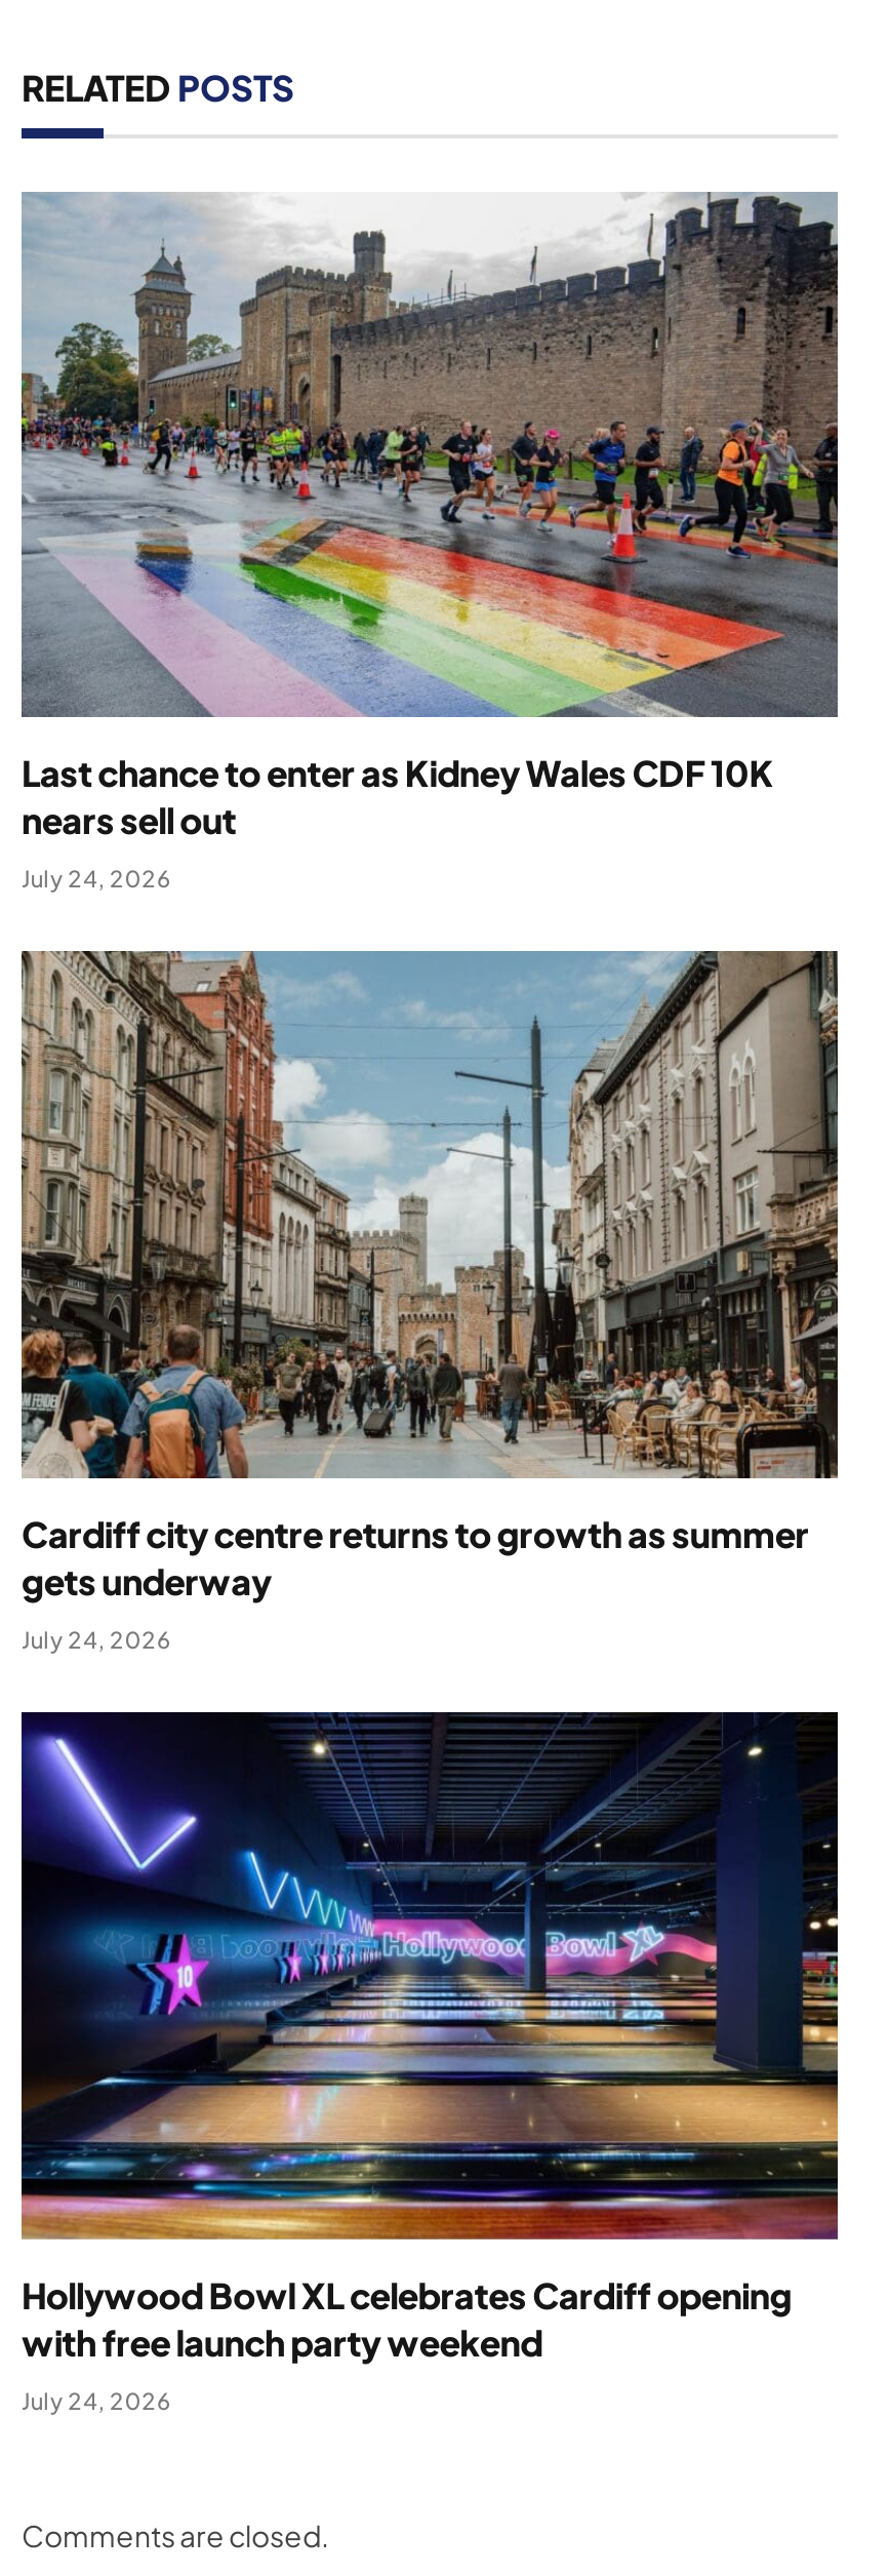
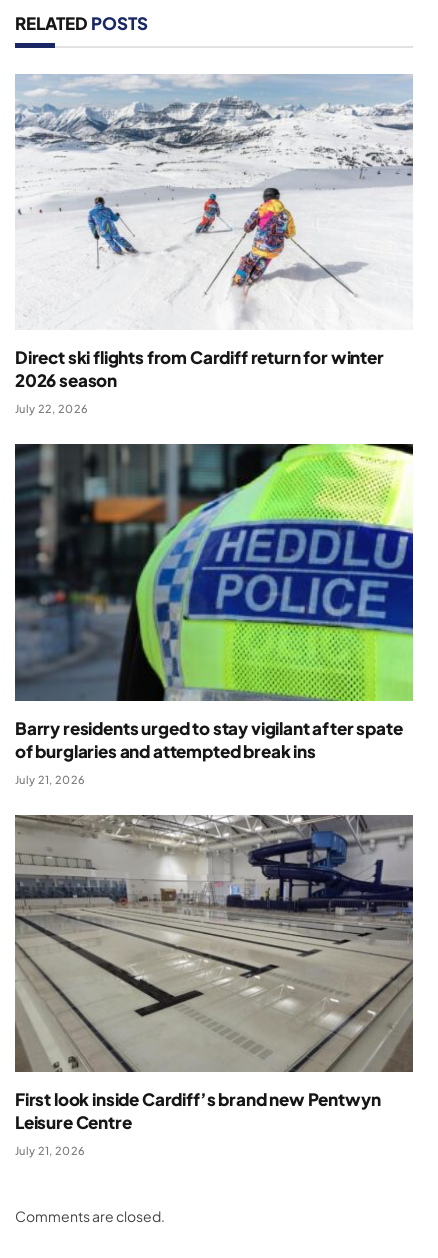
- [image]
- Last chance to enter as Kidney Wales CDF 10K
- nears sell out
+ [image]
+ Direct ski flights from Cardiff return for winter
+ 2026 season

- July 24, 2026
+ July 22, 2026

- [image]
- Cardiff city centre returns to growth as summer
- gets underway
+ [image]
+ Barry residents urged to stay vigilant after spate
+ of burglaries and attempted break ins

- July 24, 2026
+ July 21, 2026

- [image]
- Hollywood Bowl XL celebrates Cardiff opening
- with free launch party weekend
+ [image]
+ First look inside Cardiff’s brand new Pentwyn
+ Leisure Centre

- July 24, 2026
+ July 21, 2026
